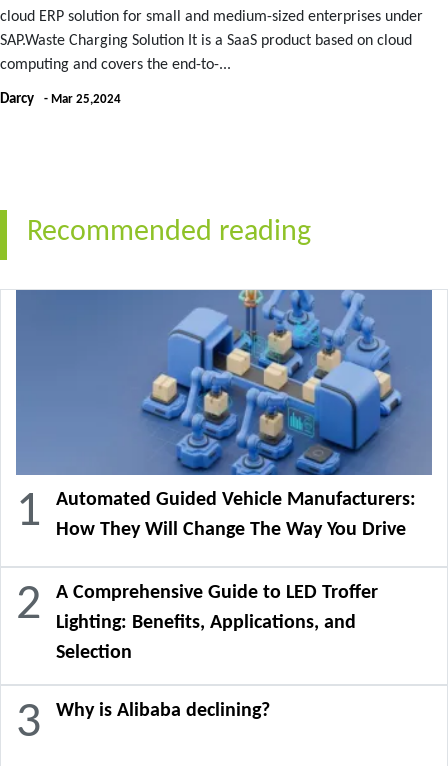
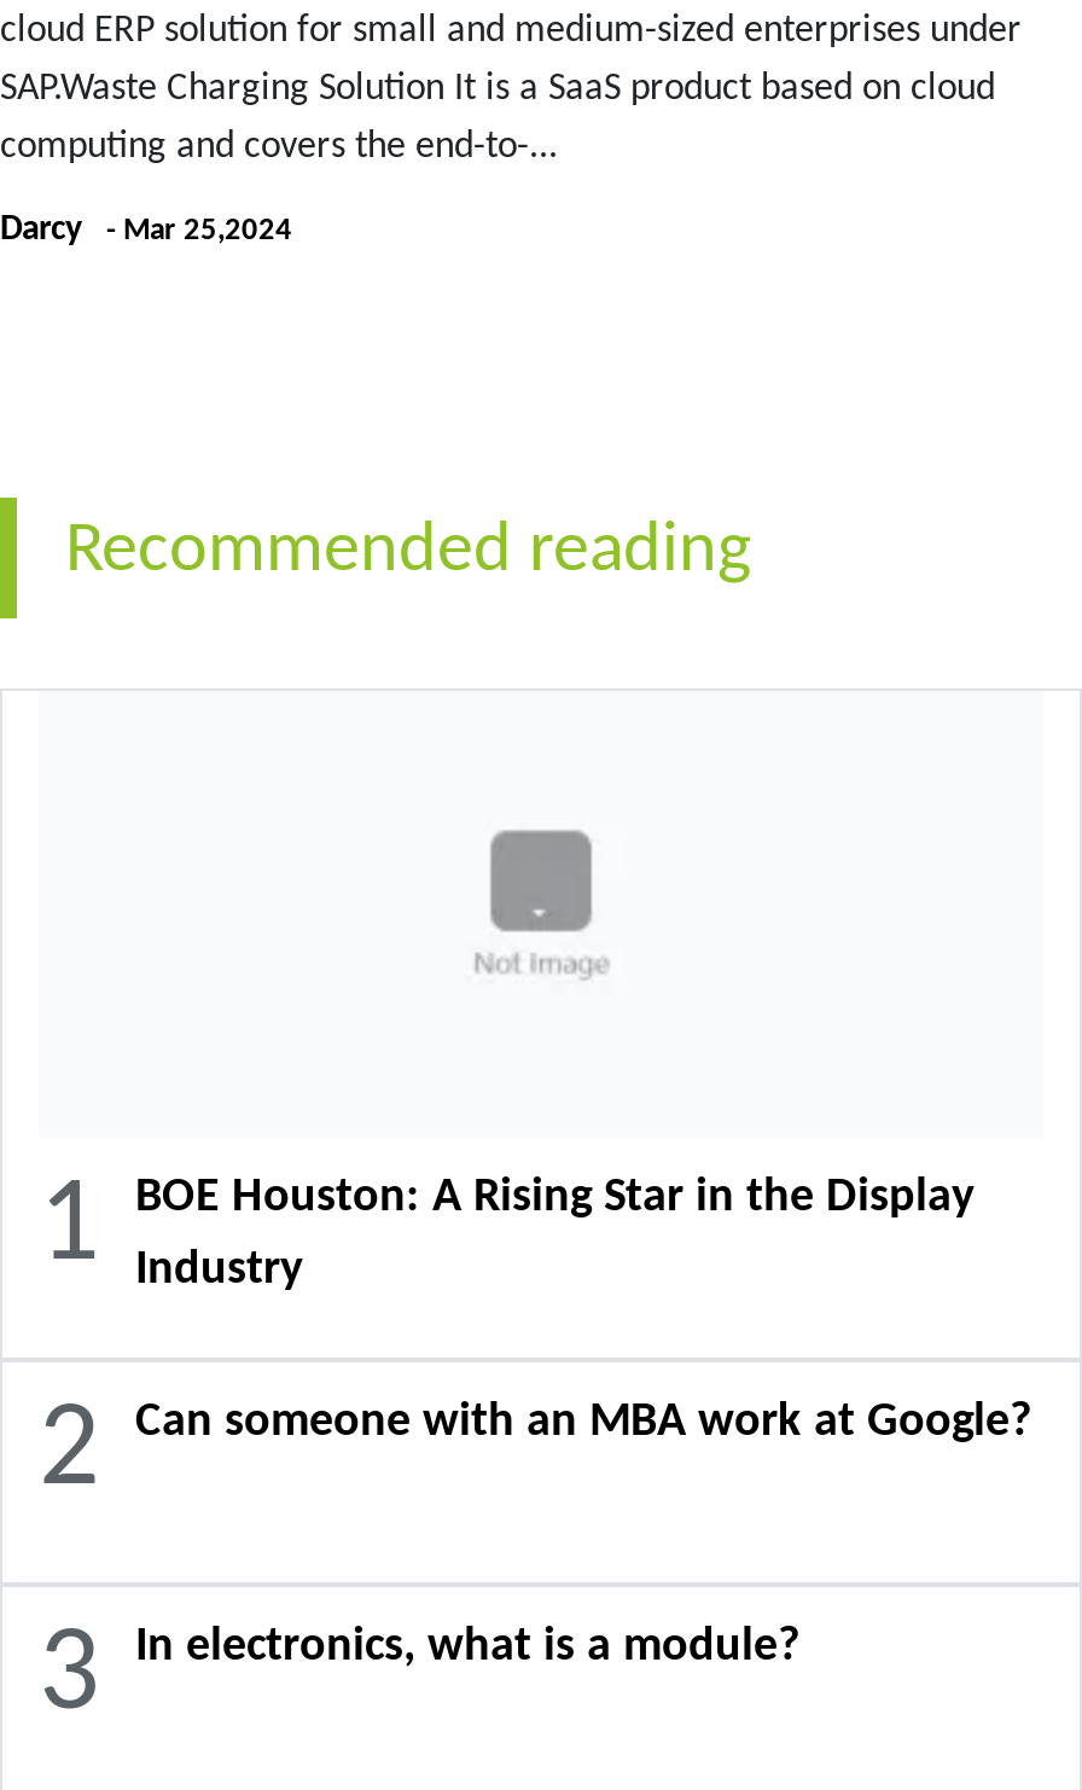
- [image]

- Automated Guided Vehicle Manufacturers:
+ BOE Houston: A Rising Star in the Display

- How They Will Change The Way You Drive
+ Industry

- A Comprehensive Guide to LED Troffer
- Lighting: Benefits, Applications, and
- Selection
+ Can someone with an MBA work at Google?

- Why is Alibaba declining?
+ In electronics, what is a module?
